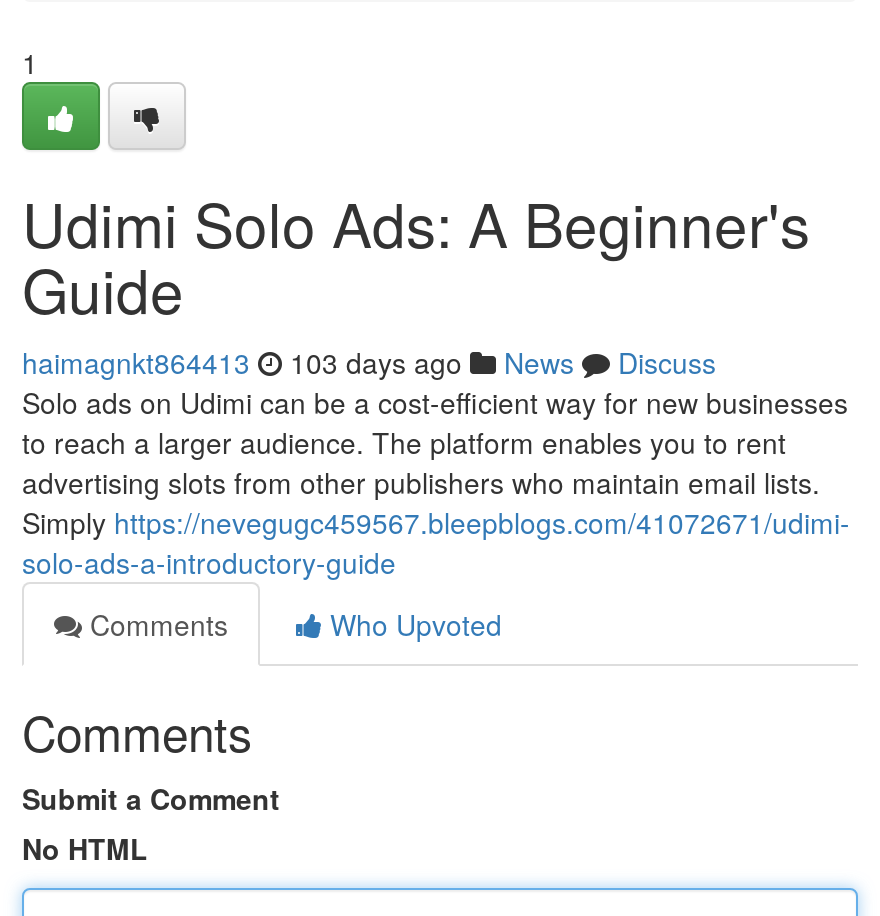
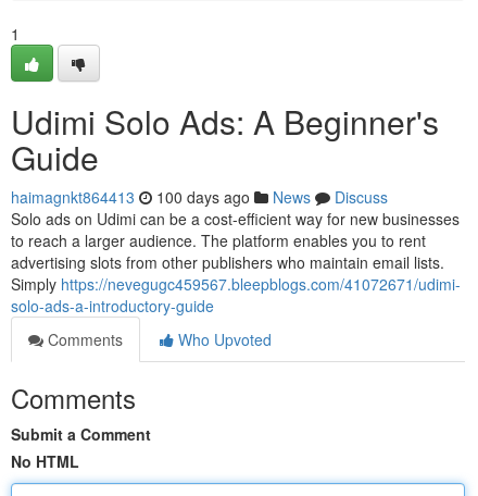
- haimagnkt864413 103 days ago News Discuss
+ haimagnkt864413 100 days ago News Discuss
